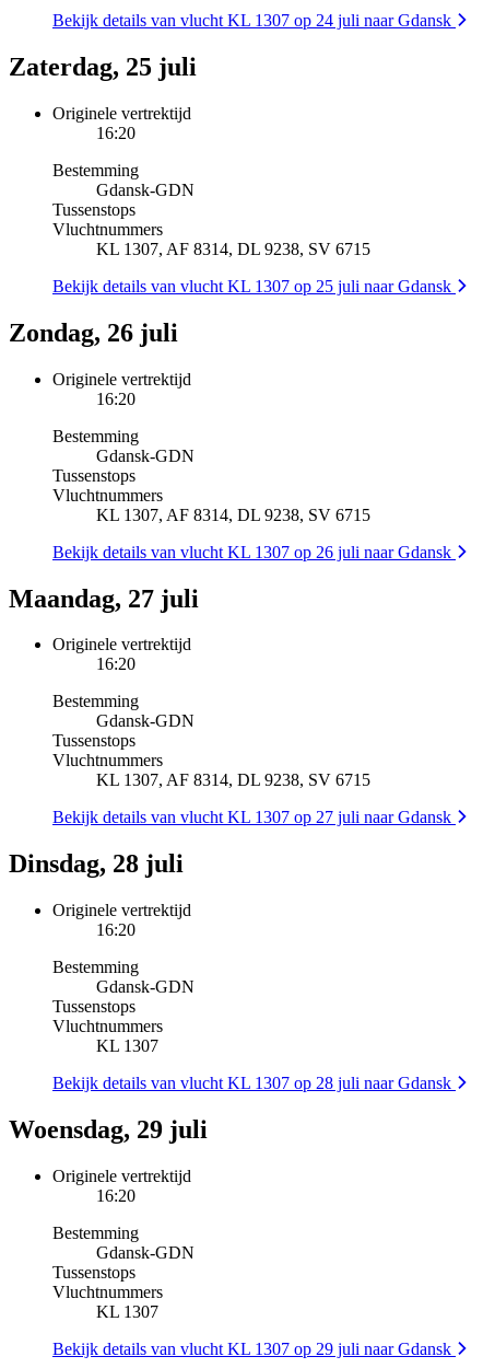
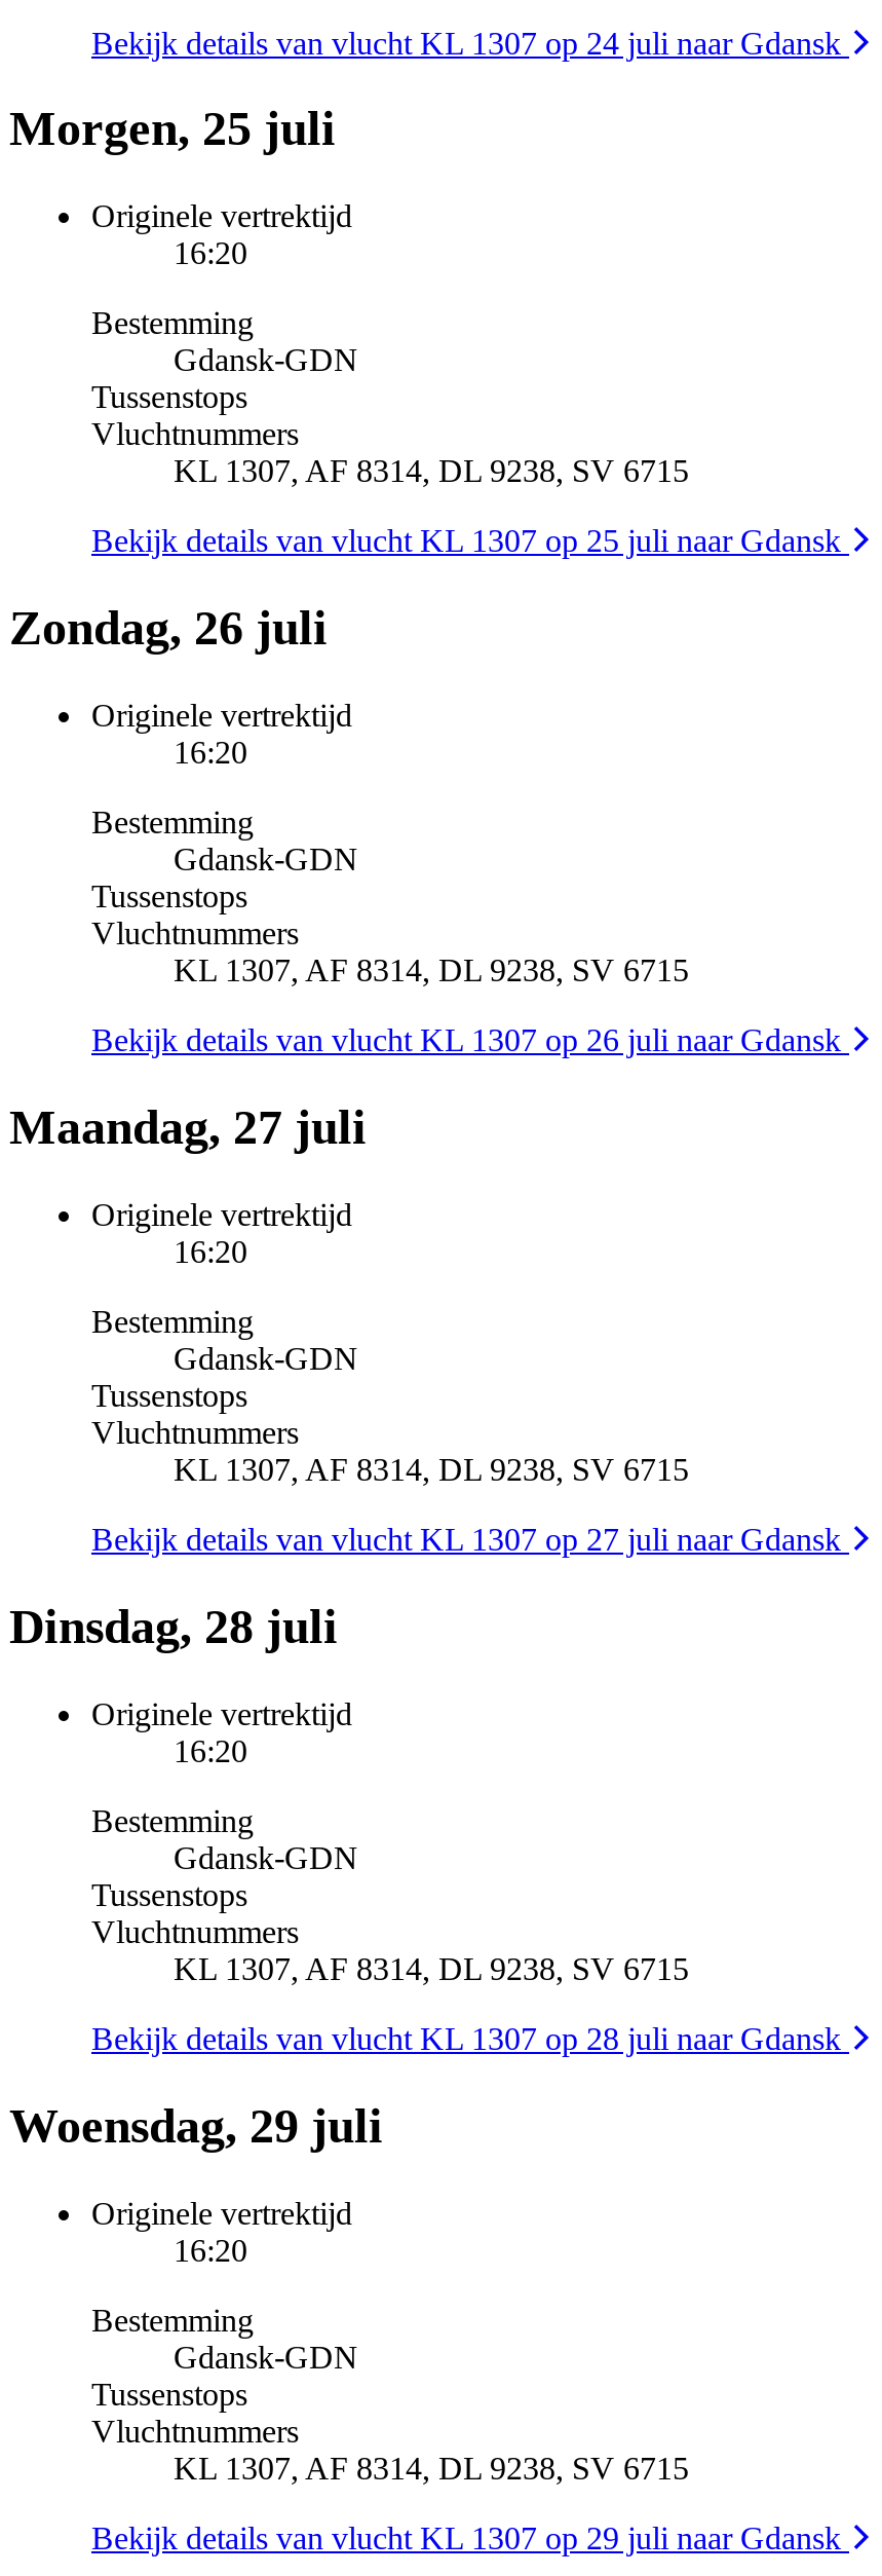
- Zaterdag, 25 juli
+ Morgen, 25 juli

- KL 1307
+ KL 1307, AF 8314, DL 9238, SV 6715

- KL 1307
+ KL 1307, AF 8314, DL 9238, SV 6715
